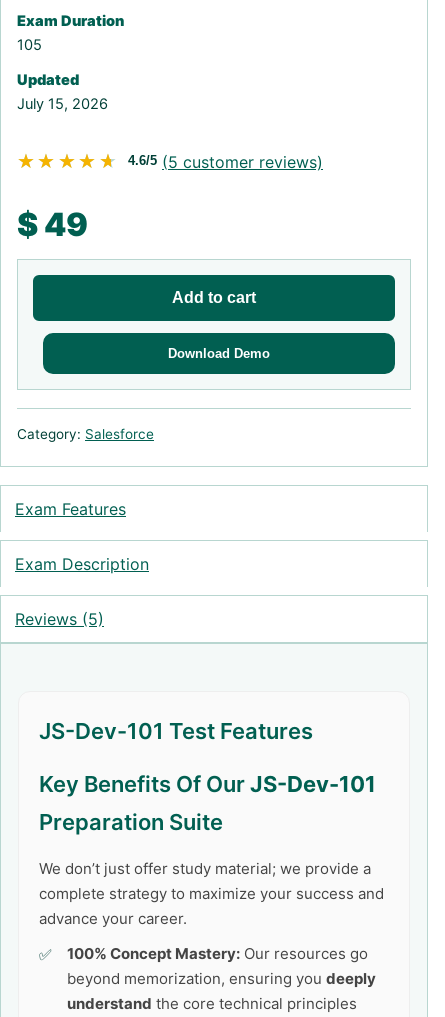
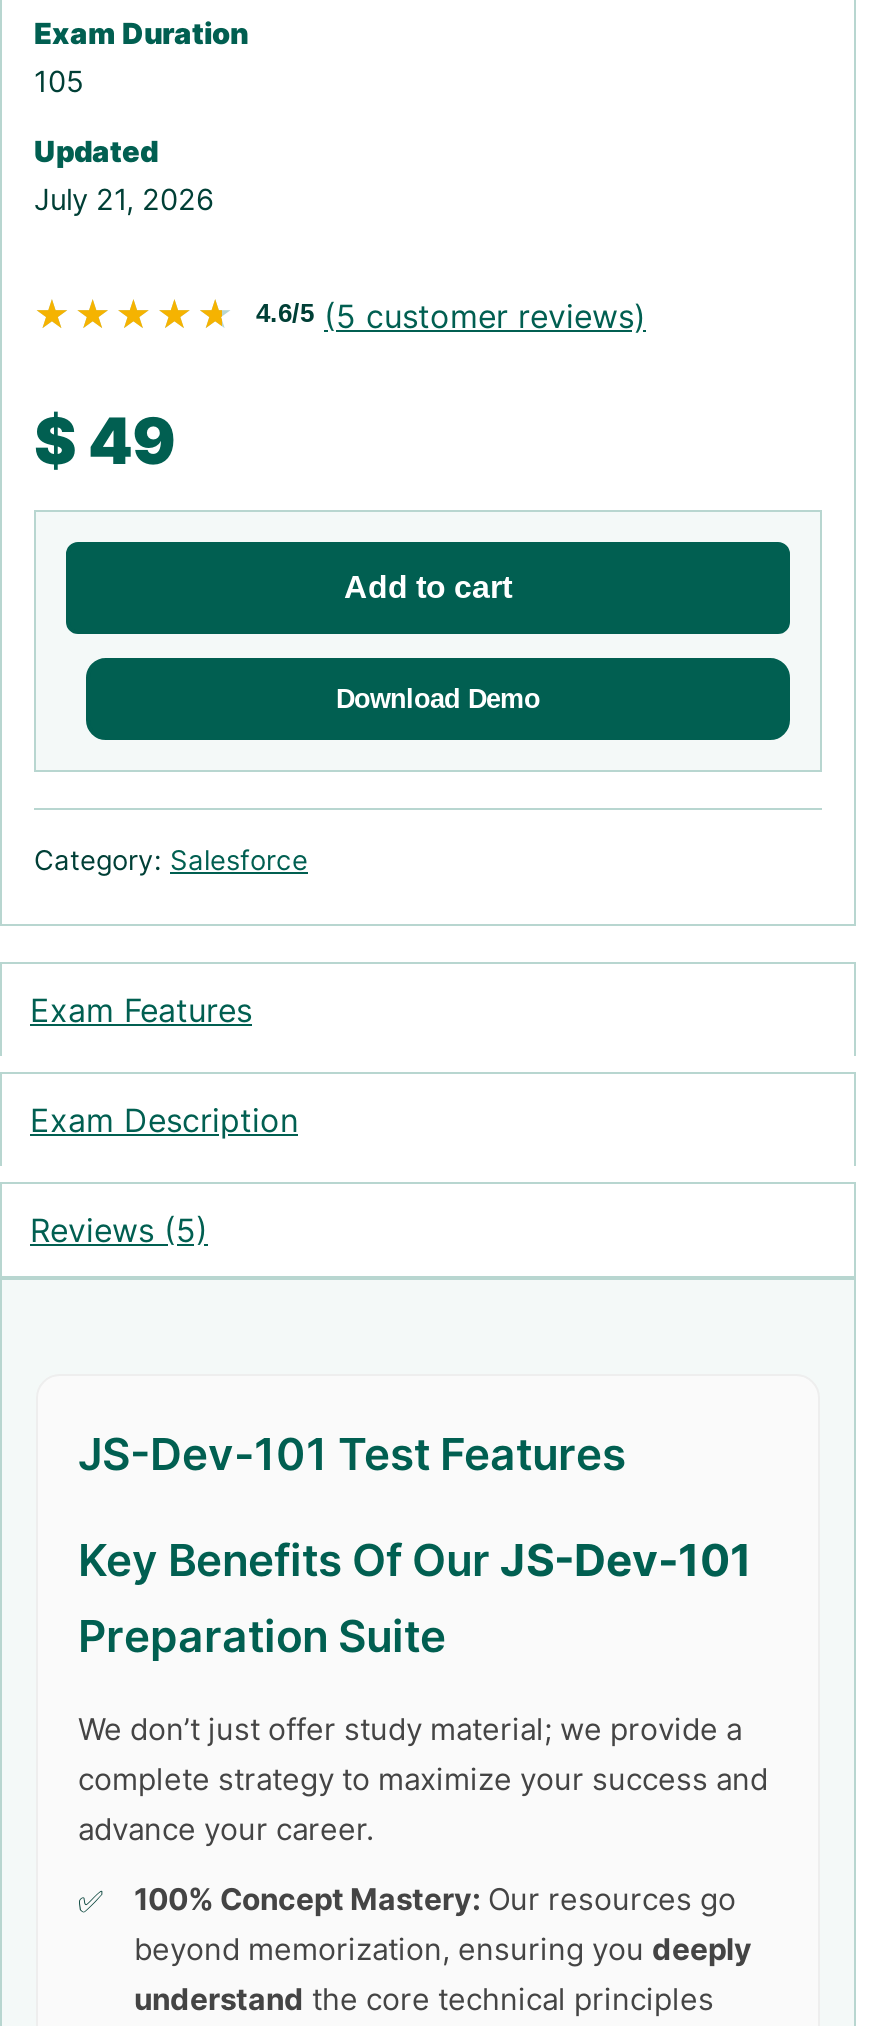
- July 15, 2026
+ July 21, 2026
